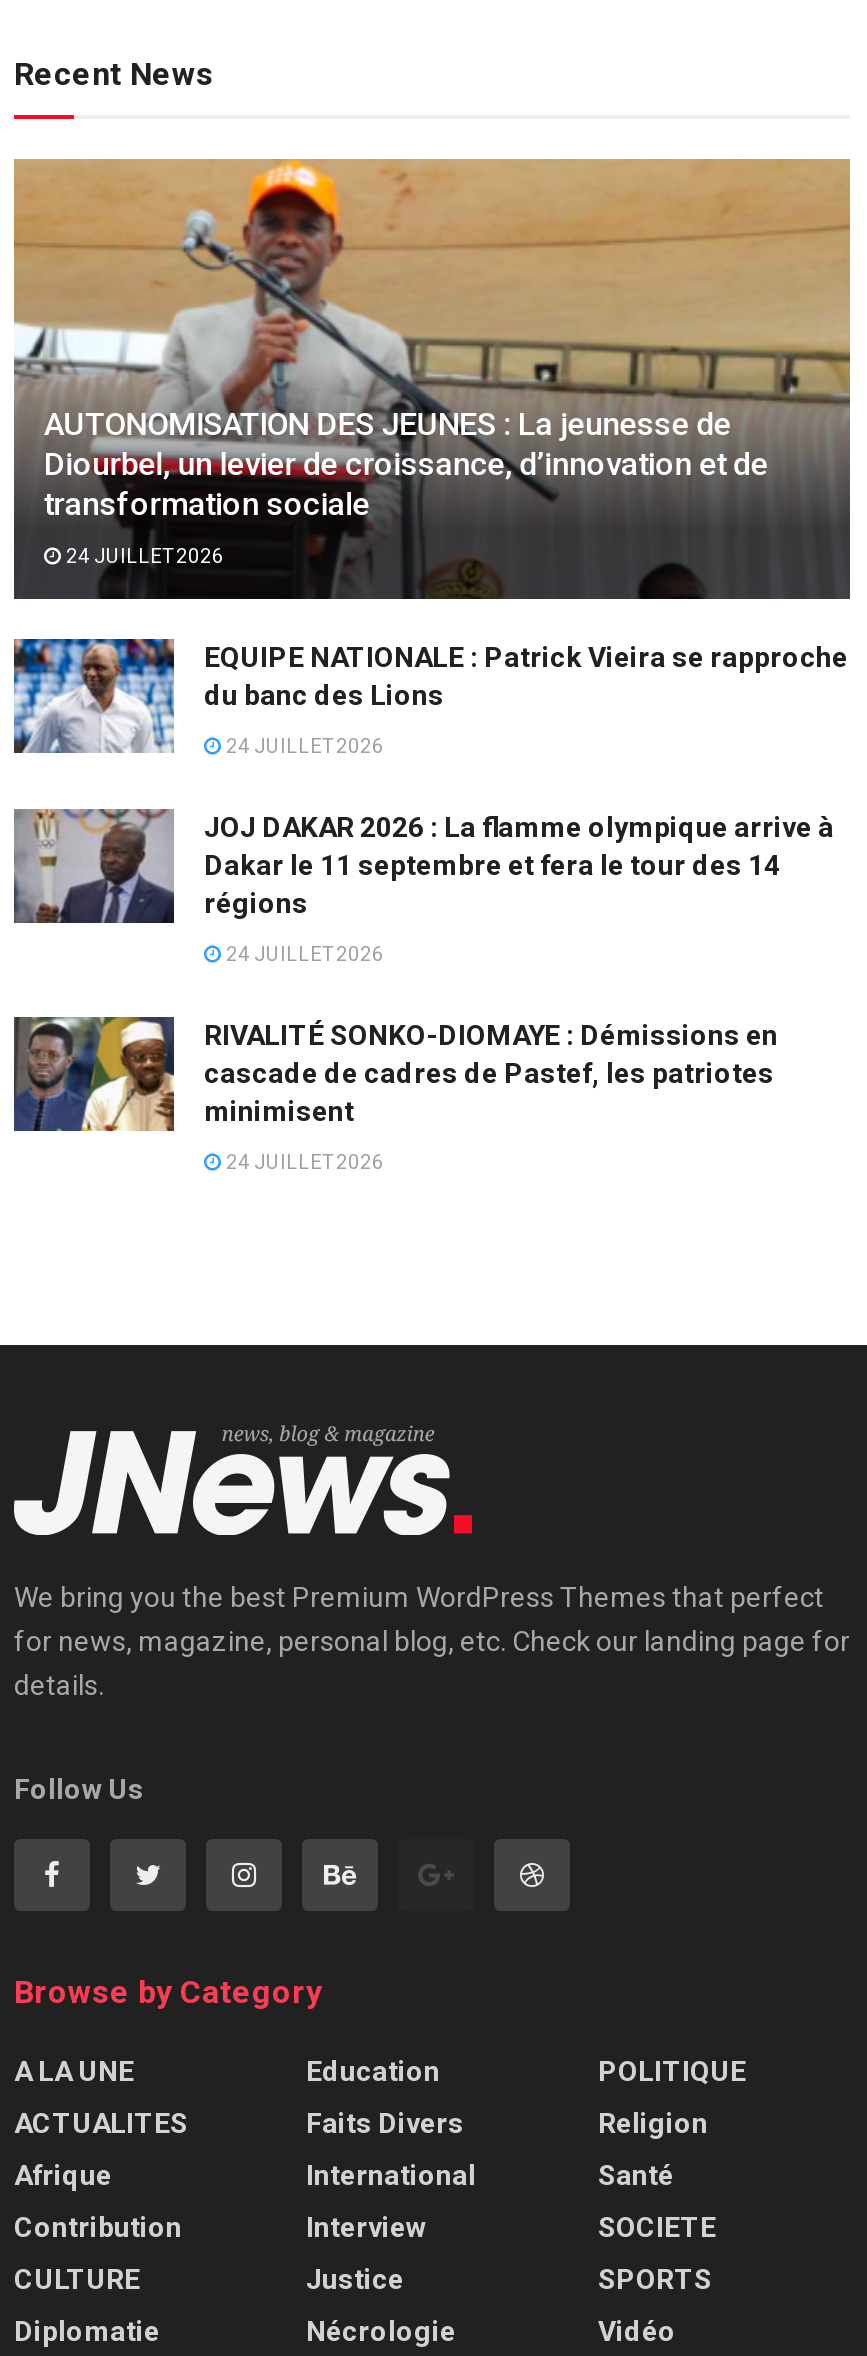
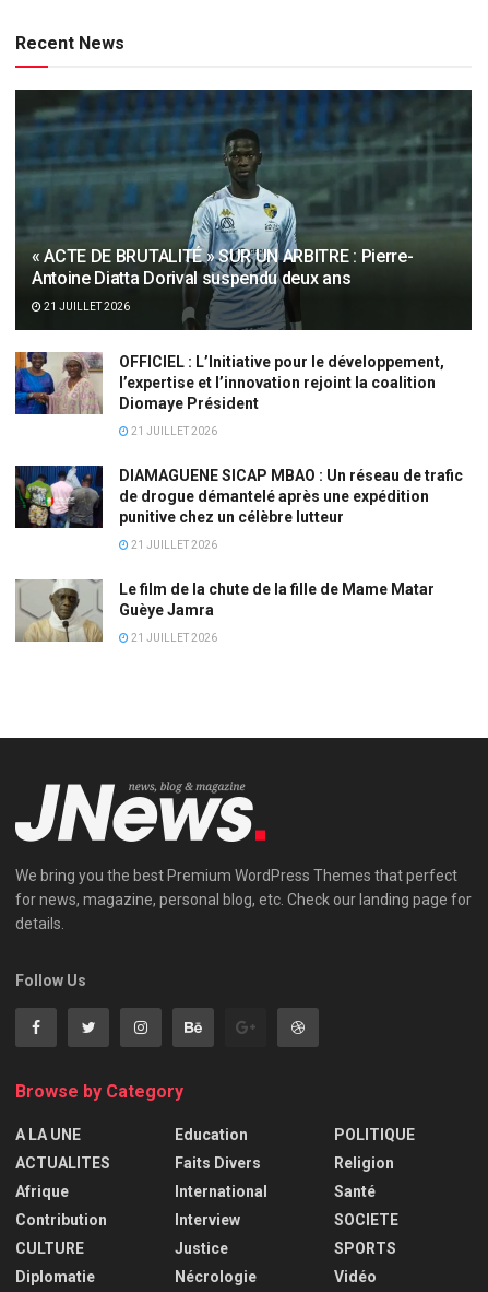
- [image]
- AUTONOMISATION DES JEUNES : La jeunesse de
- Diourbel, un levier de croissance, d’innovation et de
- transformation sociale
+ [image]
+ « ACTE DE BRUTALITÉ » SUR UN ARBITRE : Pierre-
+ Antoine Diatta Dorival suspendu deux ans

- 24 JUILLET 2026
+ 21 JUILLET 2026

- [image]
- EQUIPE NATIONALE : Patrick Vieira se rapproche
- du banc des Lions
+ [image]
+ OFFICIEL : L’Initiative pour le développement,
+ l’expertise et l’innovation rejoint la coalition
+ Diomaye Président

- 24 JUILLET 2026
+ 21 JUILLET 2026

- [image]
- JOJ DAKAR 2026 : La flamme olympique arrive à
- Dakar le 11 septembre et fera le tour des 14
- régions
+ [image]
+ DIAMAGUENE SICAP MBAO : Un réseau de trafic
+ de drogue démantelé après une expédition
+ punitive chez un célèbre lutteur

- 24 JUILLET 2026
+ 21 JUILLET 2026

- [image]
- RIVALITÉ SONKO-DIOMAYE : Démissions en
- cascade de cadres de Pastef, les patriotes
- minimisent
+ [image]
+ Le film de la chute de la fille de Mame Matar
+ Guèye Jamra

- 24 JUILLET 2026
+ 21 JUILLET 2026
